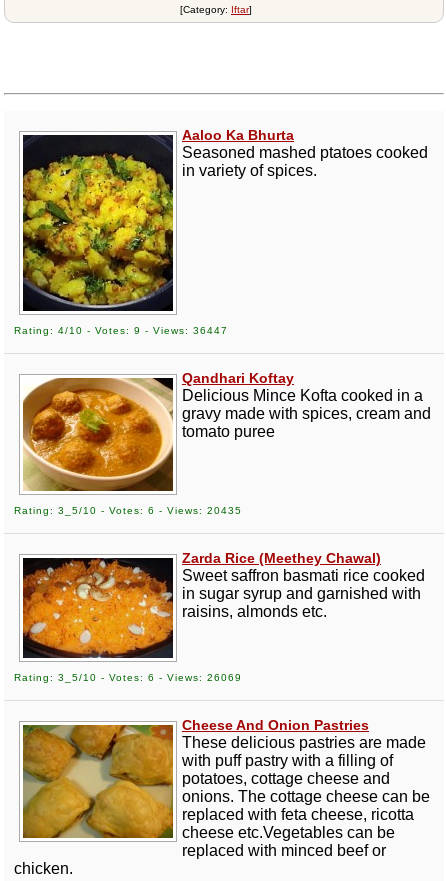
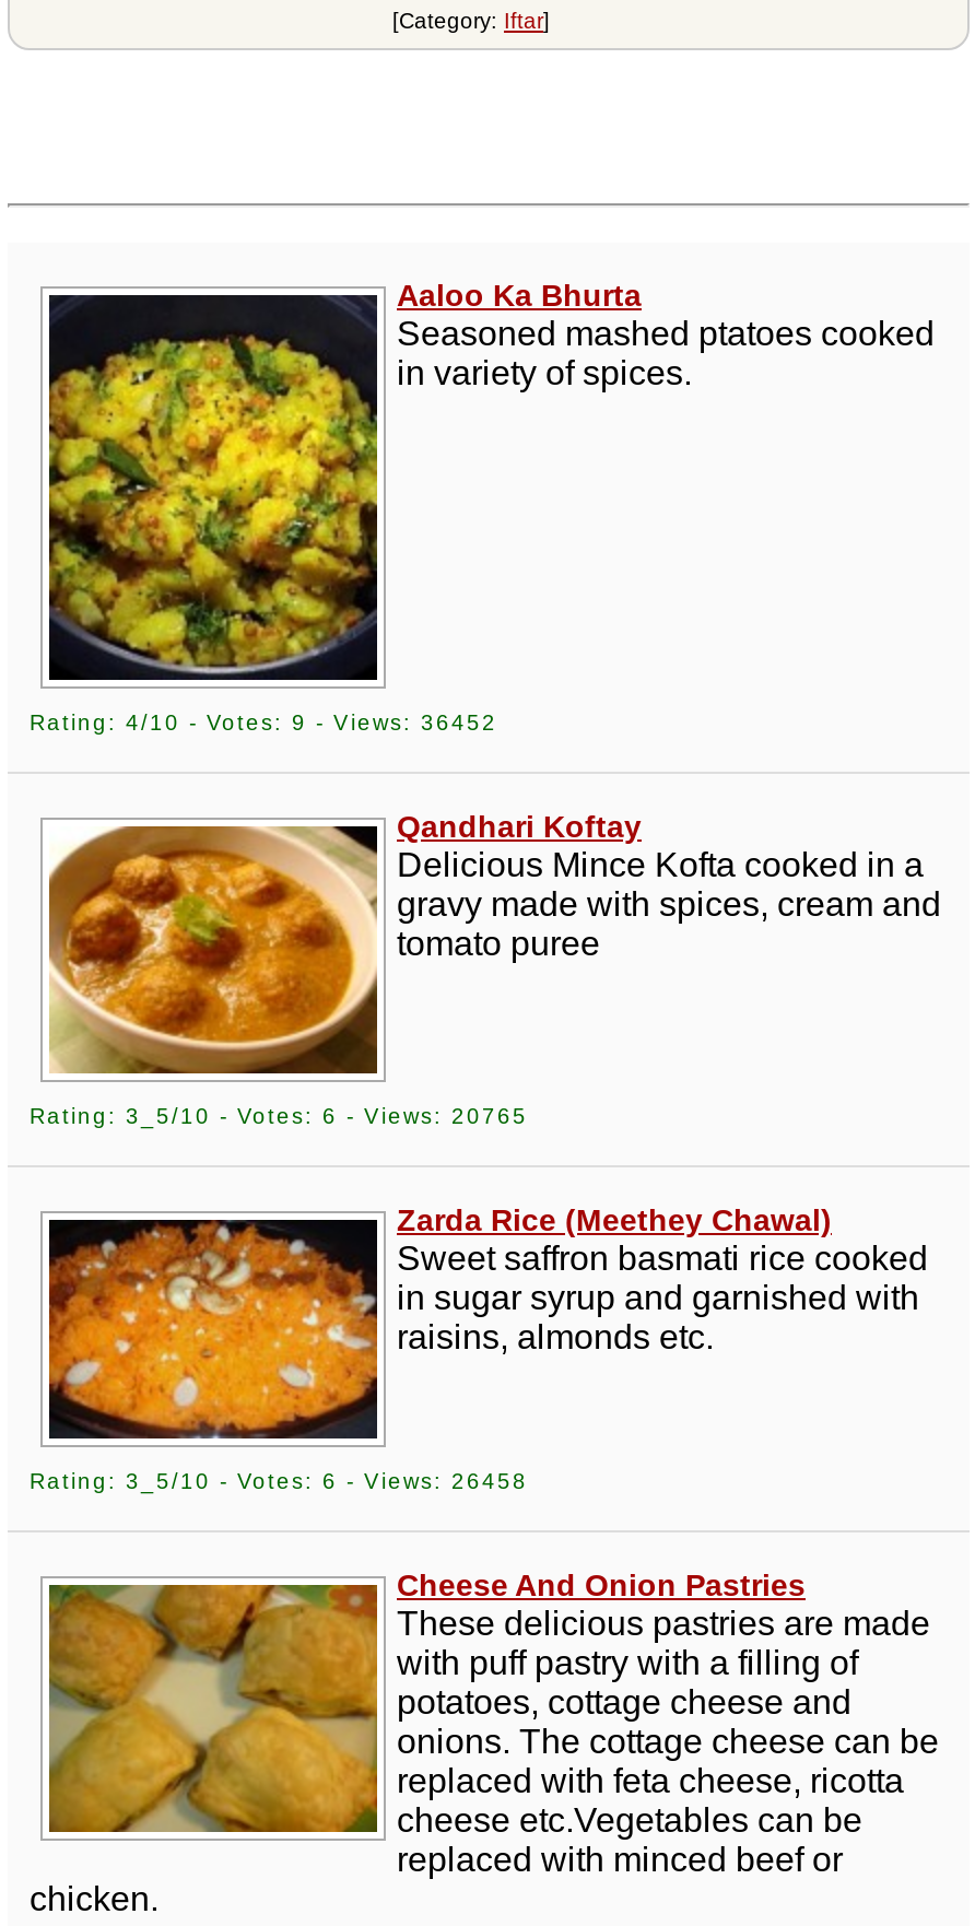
- Rating: 4/10 - Votes: 9 - Views: 36447
+ Rating: 4/10 - Votes: 9 - Views: 36452

- Rating: 3_5/10 - Votes: 6 - Views: 20435
+ Rating: 3_5/10 - Votes: 6 - Views: 20765

- Rating: 3_5/10 - Votes: 6 - Views: 26069
+ Rating: 3_5/10 - Votes: 6 - Views: 26458
